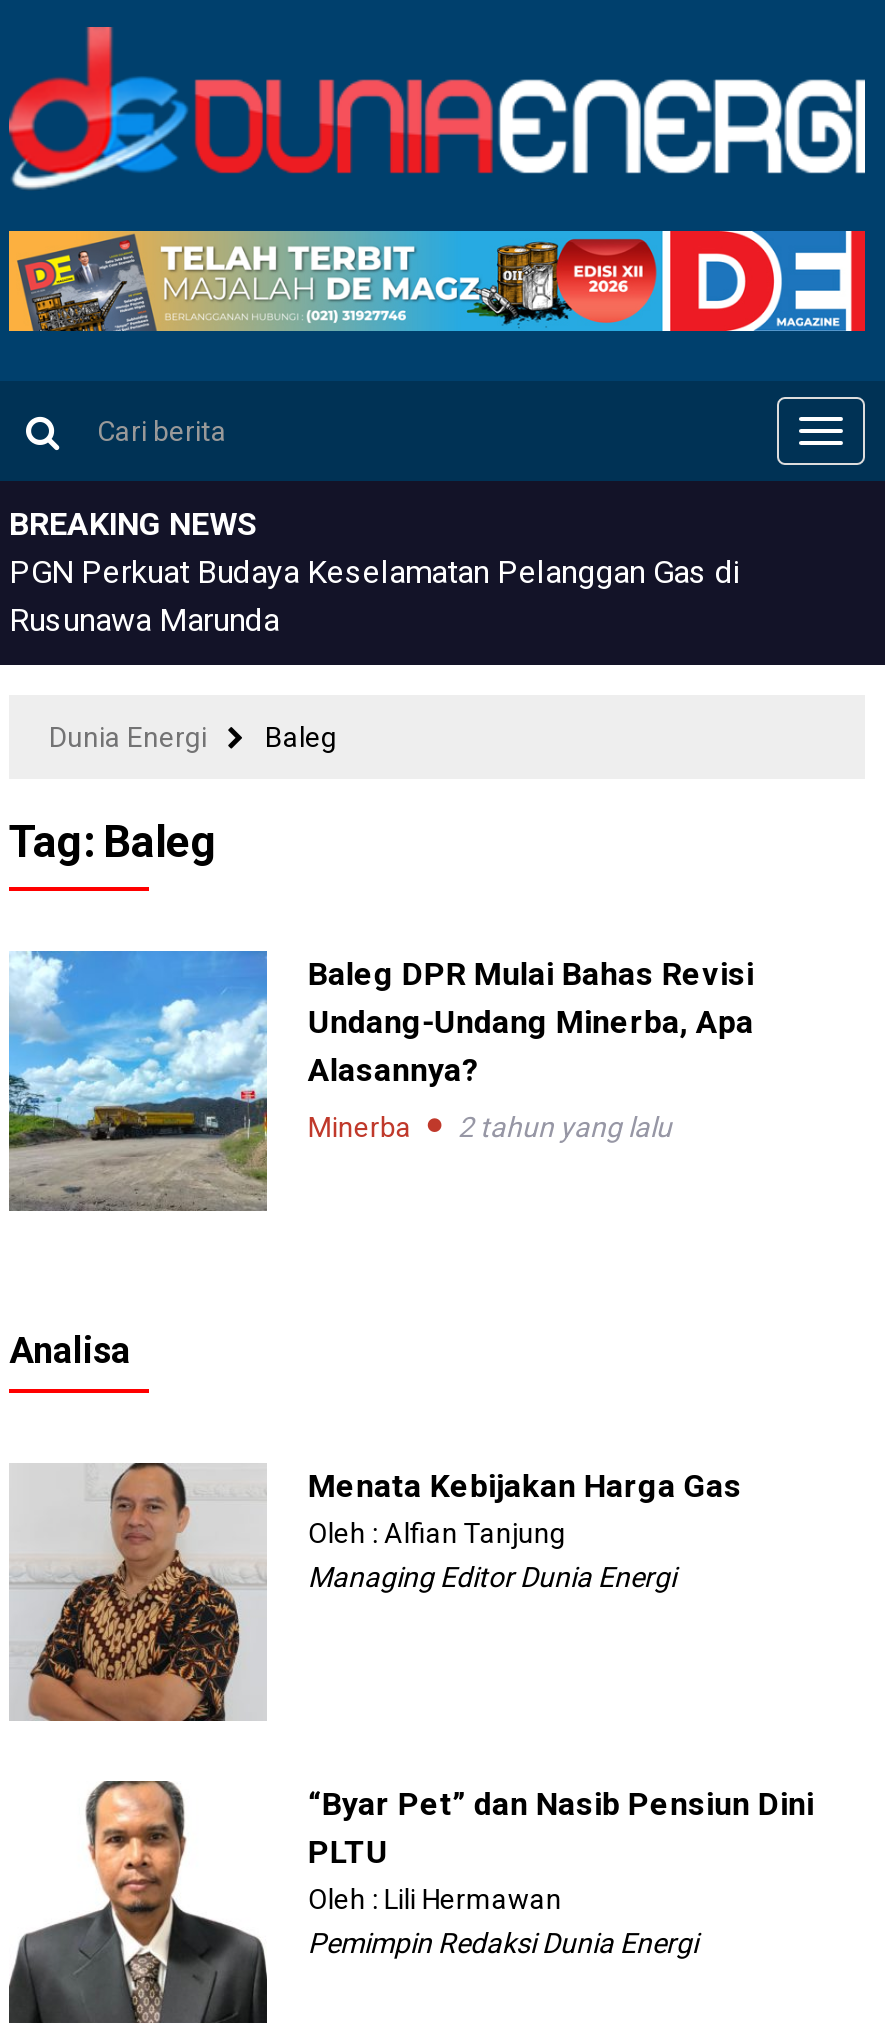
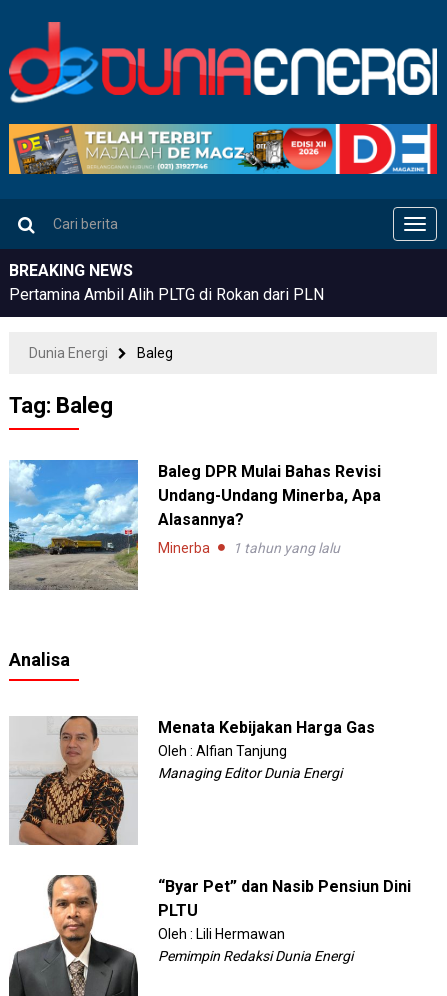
- PGN Perkuat Budaya Keselamatan Pelanggan Gas di
- Rusunawa Marunda
+ Pertamina Ambil Alih PLTG di Rokan dari PLN

- 2 tahun yang lalu
+ 1 tahun yang lalu
